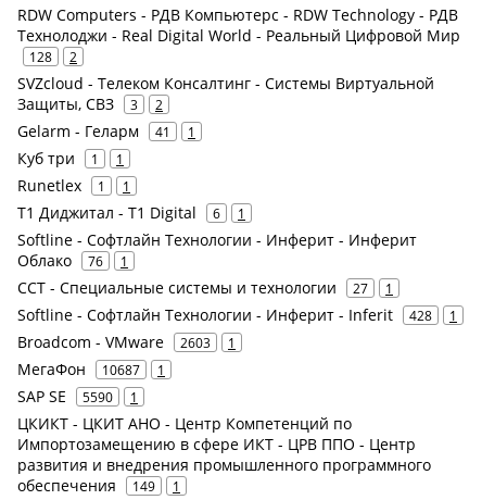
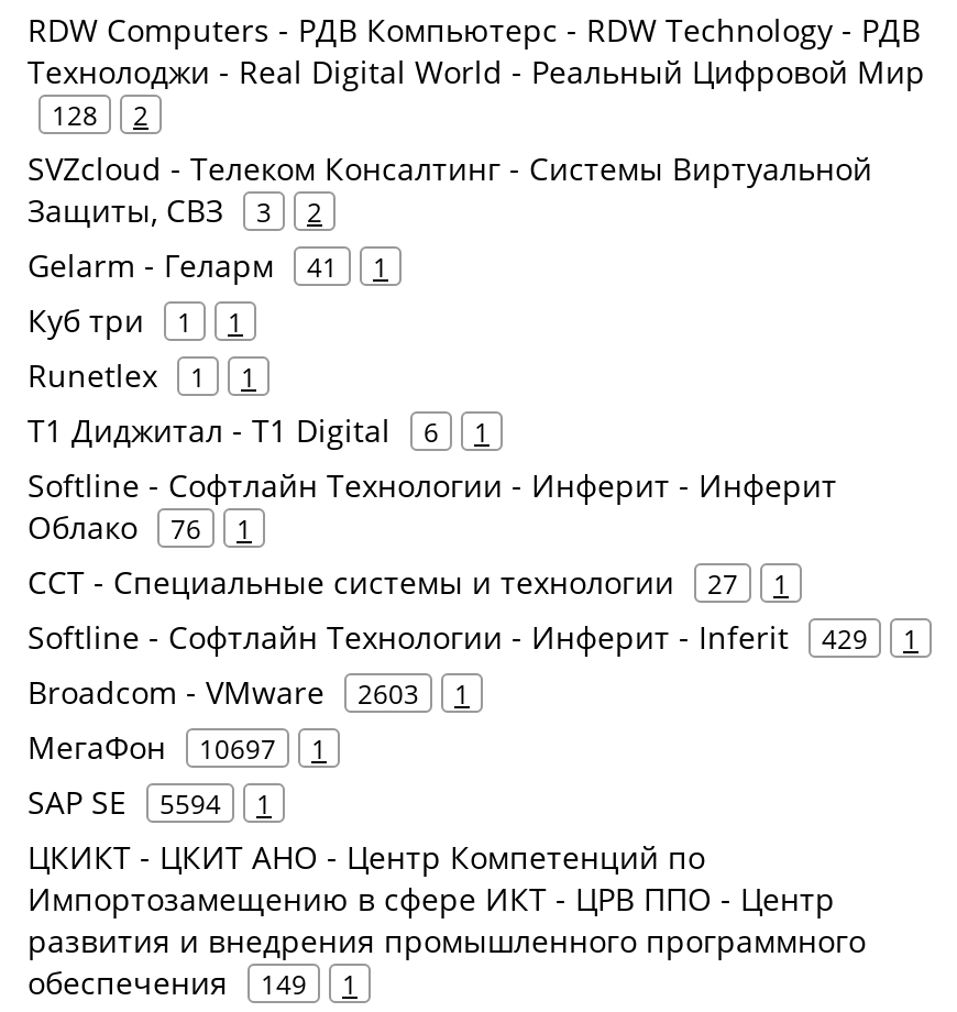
- Softline - Софтлайн Технологии - Инферит - Inferit 428 1
+ Softline - Софтлайн Технологии - Инферит - Inferit 429 1

- МегаФон 10687 1
+ МегаФон 10697 1

- SAP SE 5590 1
+ SAP SE 5594 1
